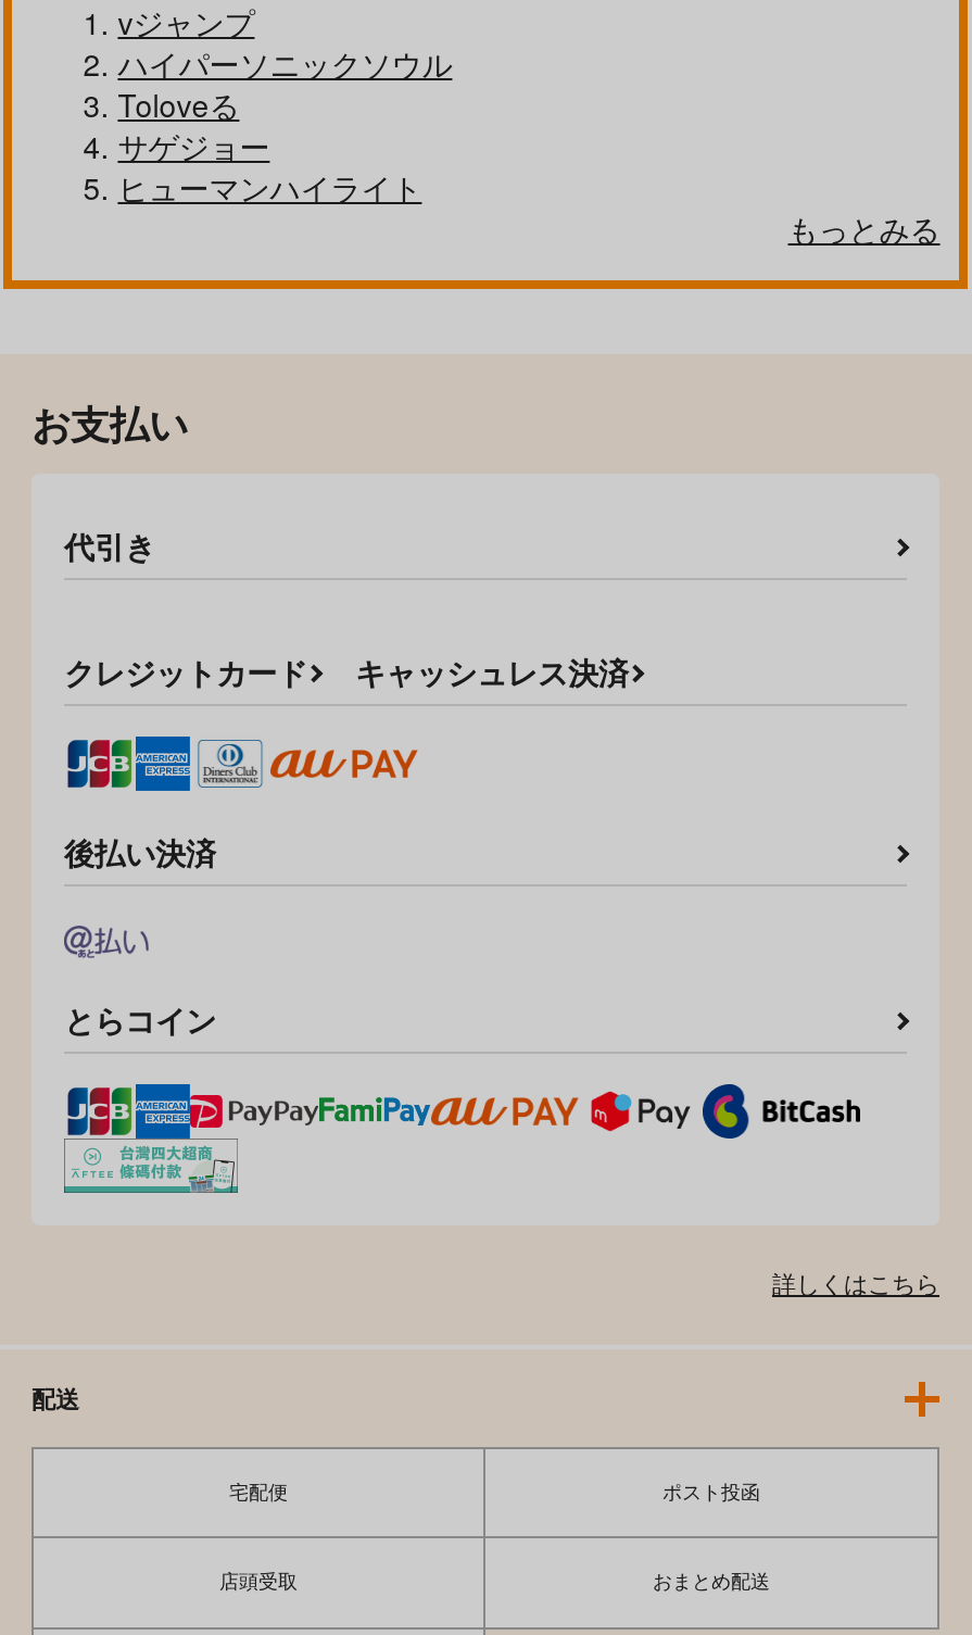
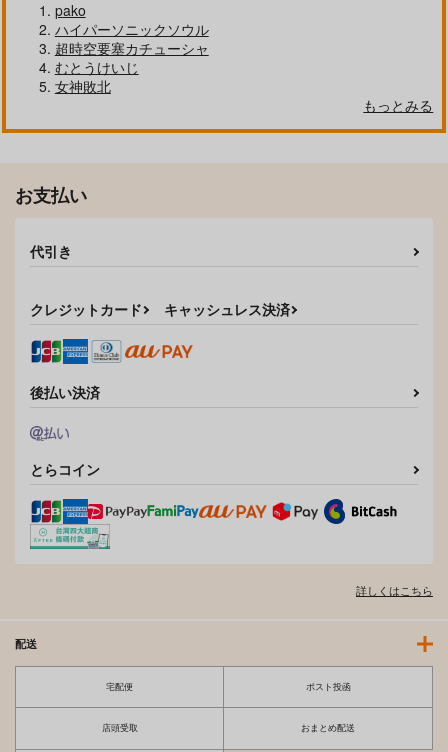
- vジャンプ
+ pako

- Toloveる
- サゲジョー
- ヒューマンハイライト
+ 超時空要塞カチューシャ
+ むとうけいじ
+ 女神敗北
